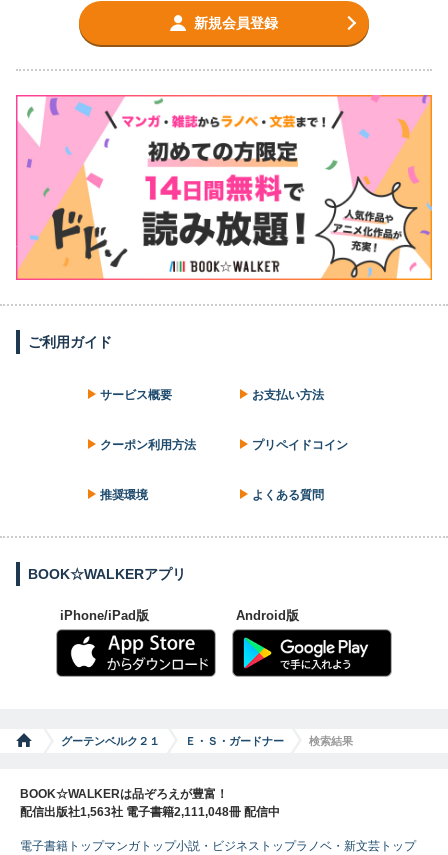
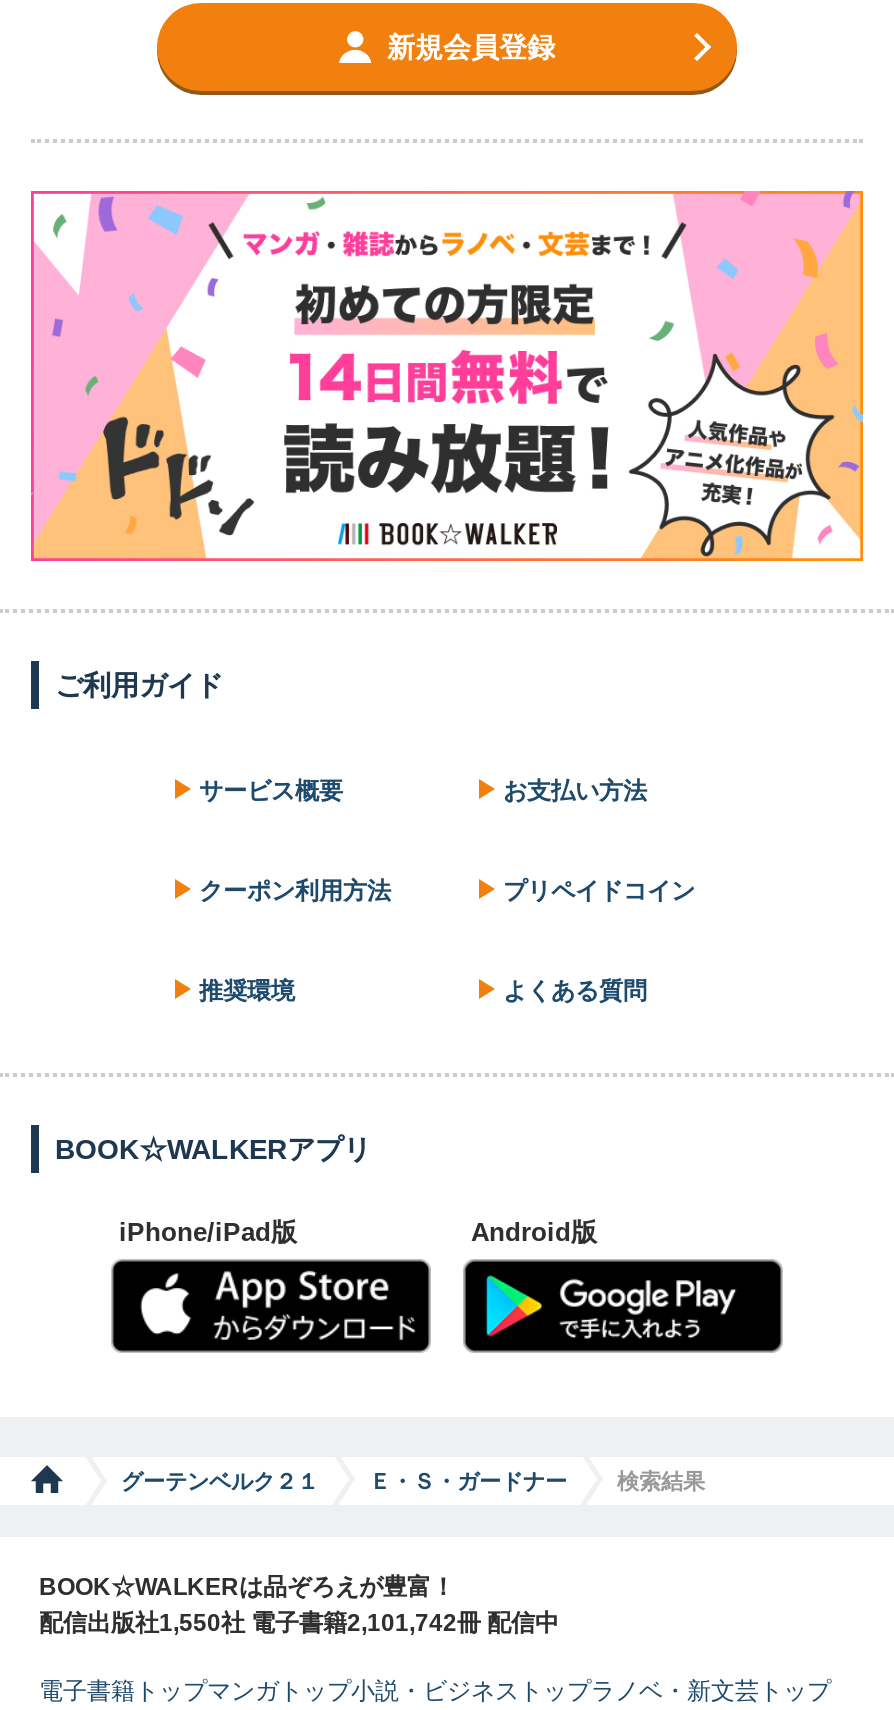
- 配信出版社1,563社 電子書籍2,111,048冊 配信中
+ 配信出版社1,550社 電子書籍2,101,742冊 配信中
